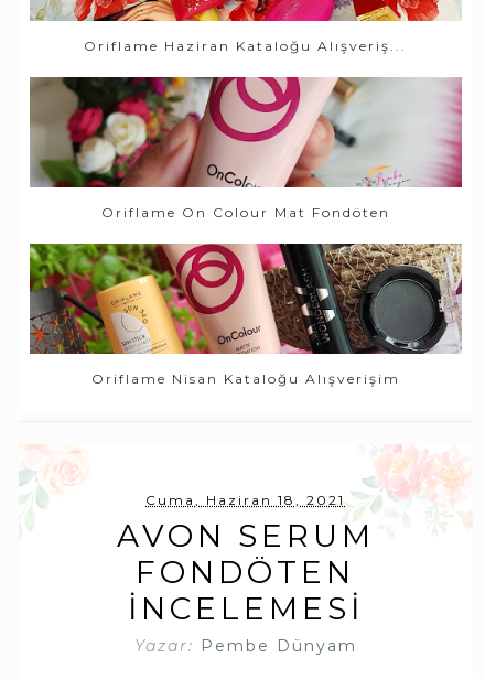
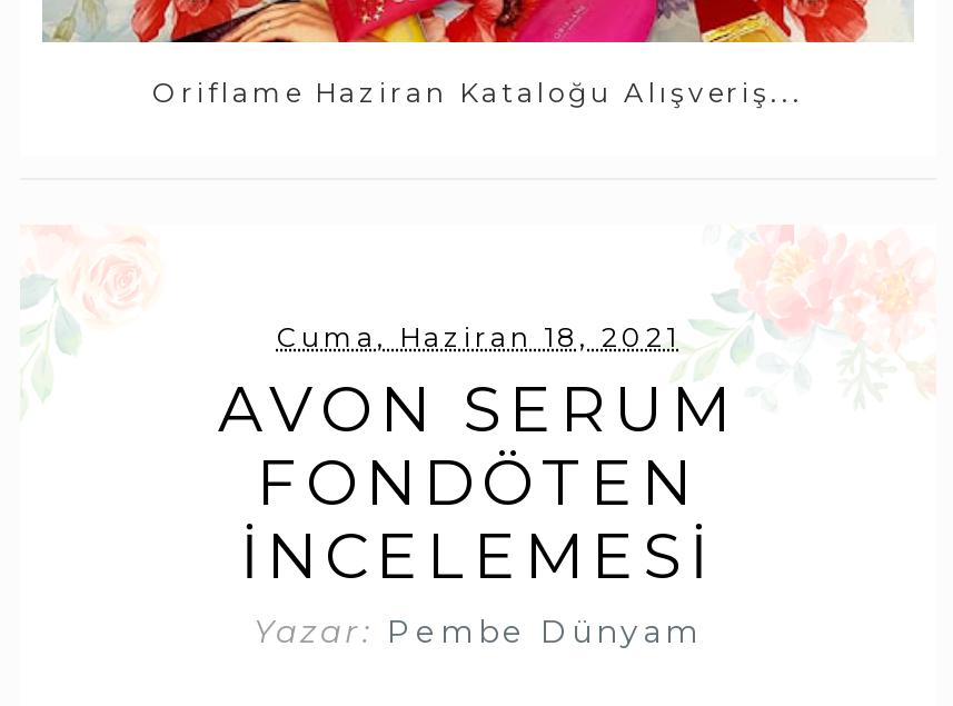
- [image]
- Oriflame On Colour Mat Fondöten

- [image]
- Oriflame Nisan Kataloğu Alışverişim
